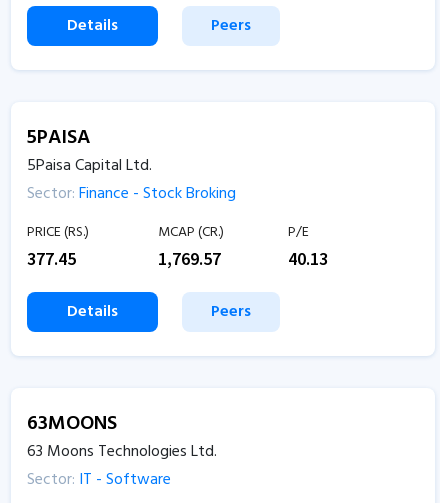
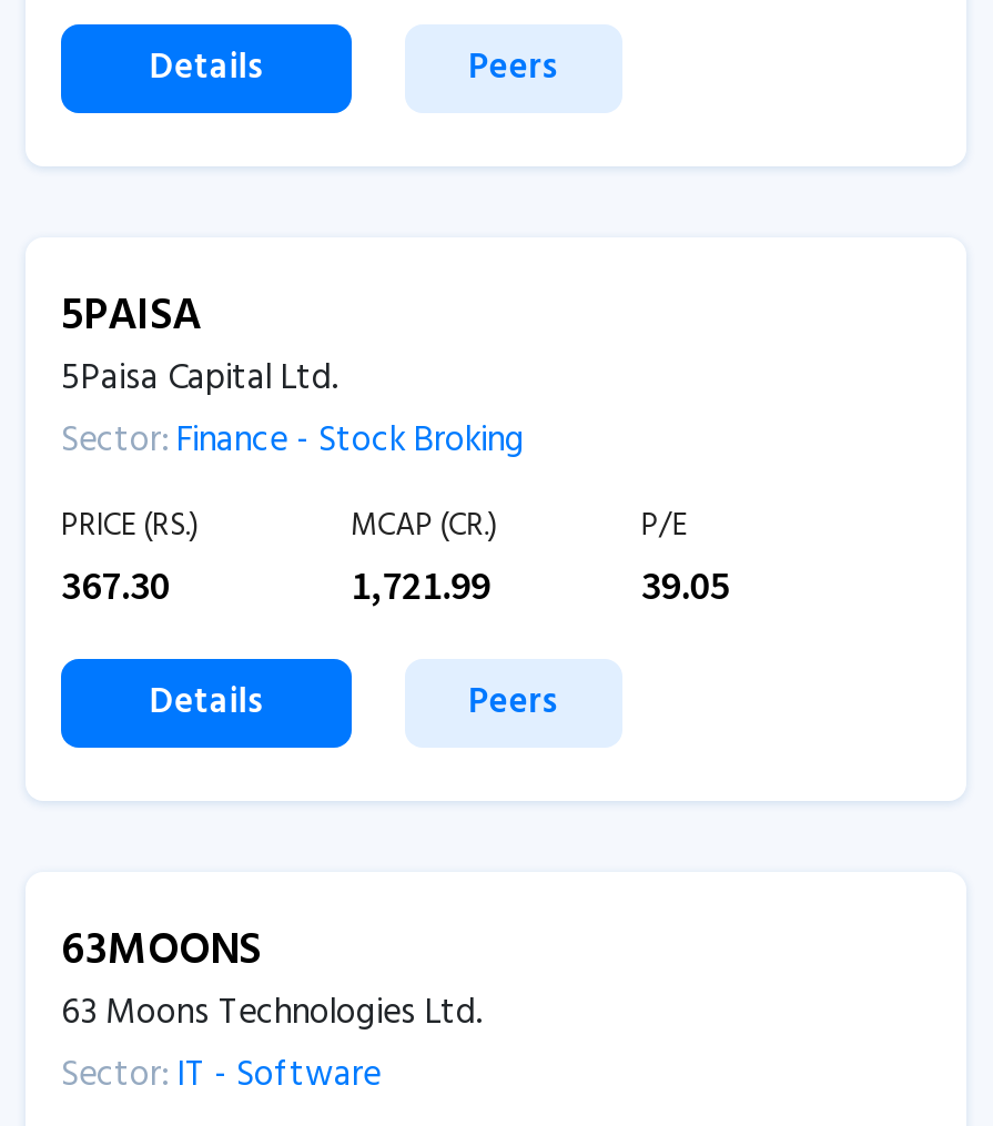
- 377.45
+ 367.30

- 1,769.57
+ 1,721.99

- 40.13
+ 39.05
